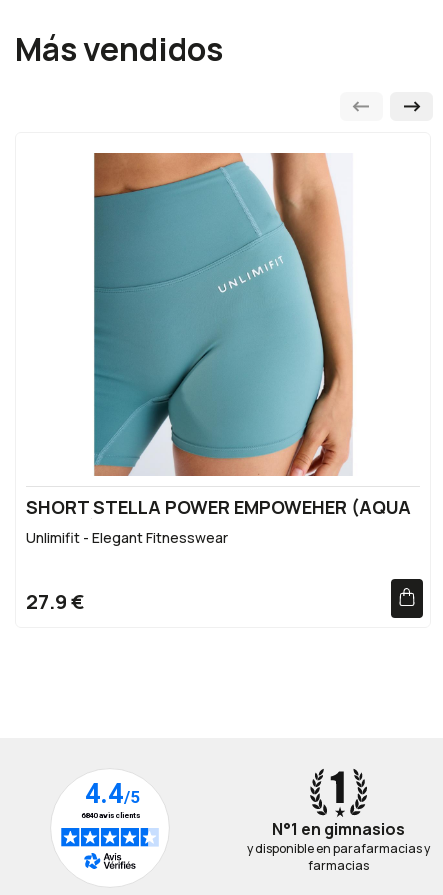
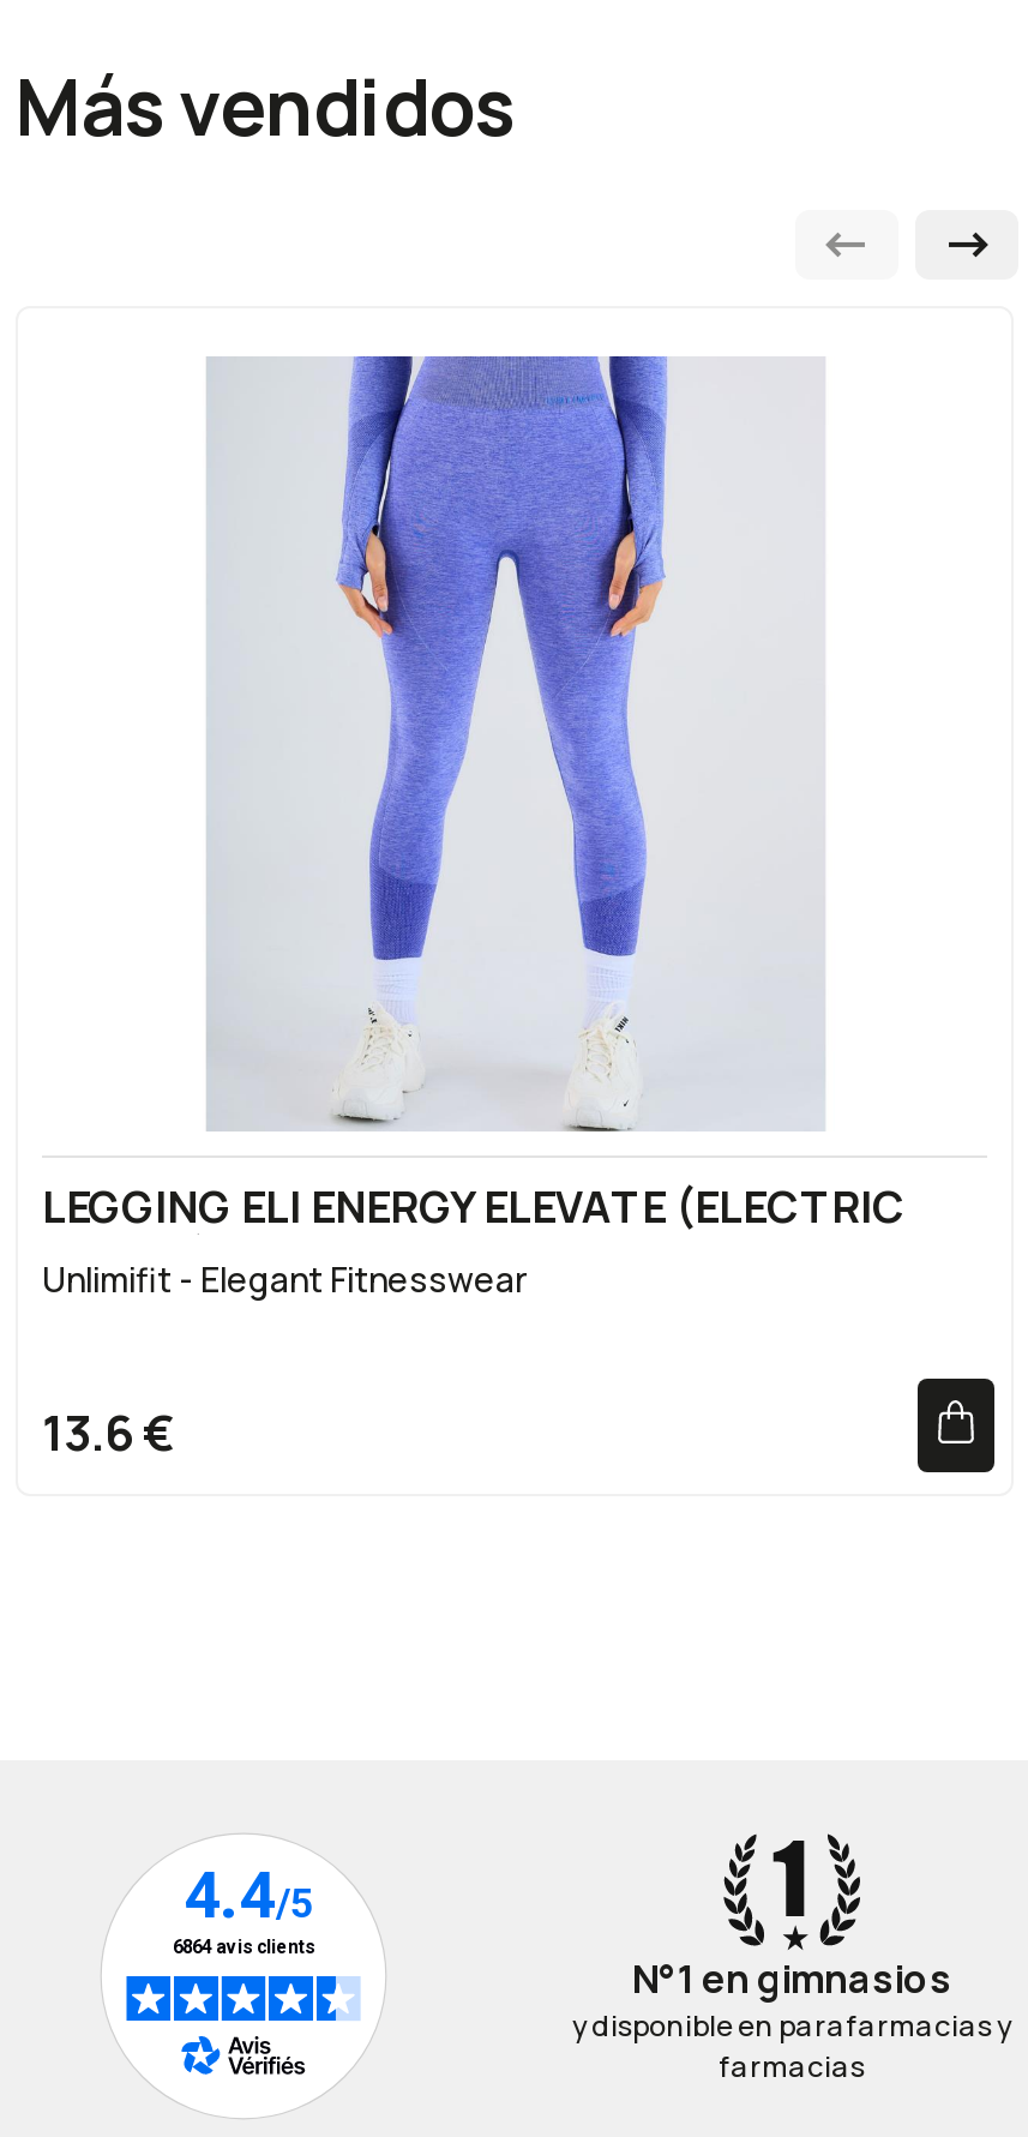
- [image]
- SHORT STELLA POWER EMPOWEHER (AQUA
+ [image]
+ LEGGING ELI ENERGY ELEVATE (ELECTRIC

- 27.9 €
+ 13.6 €
